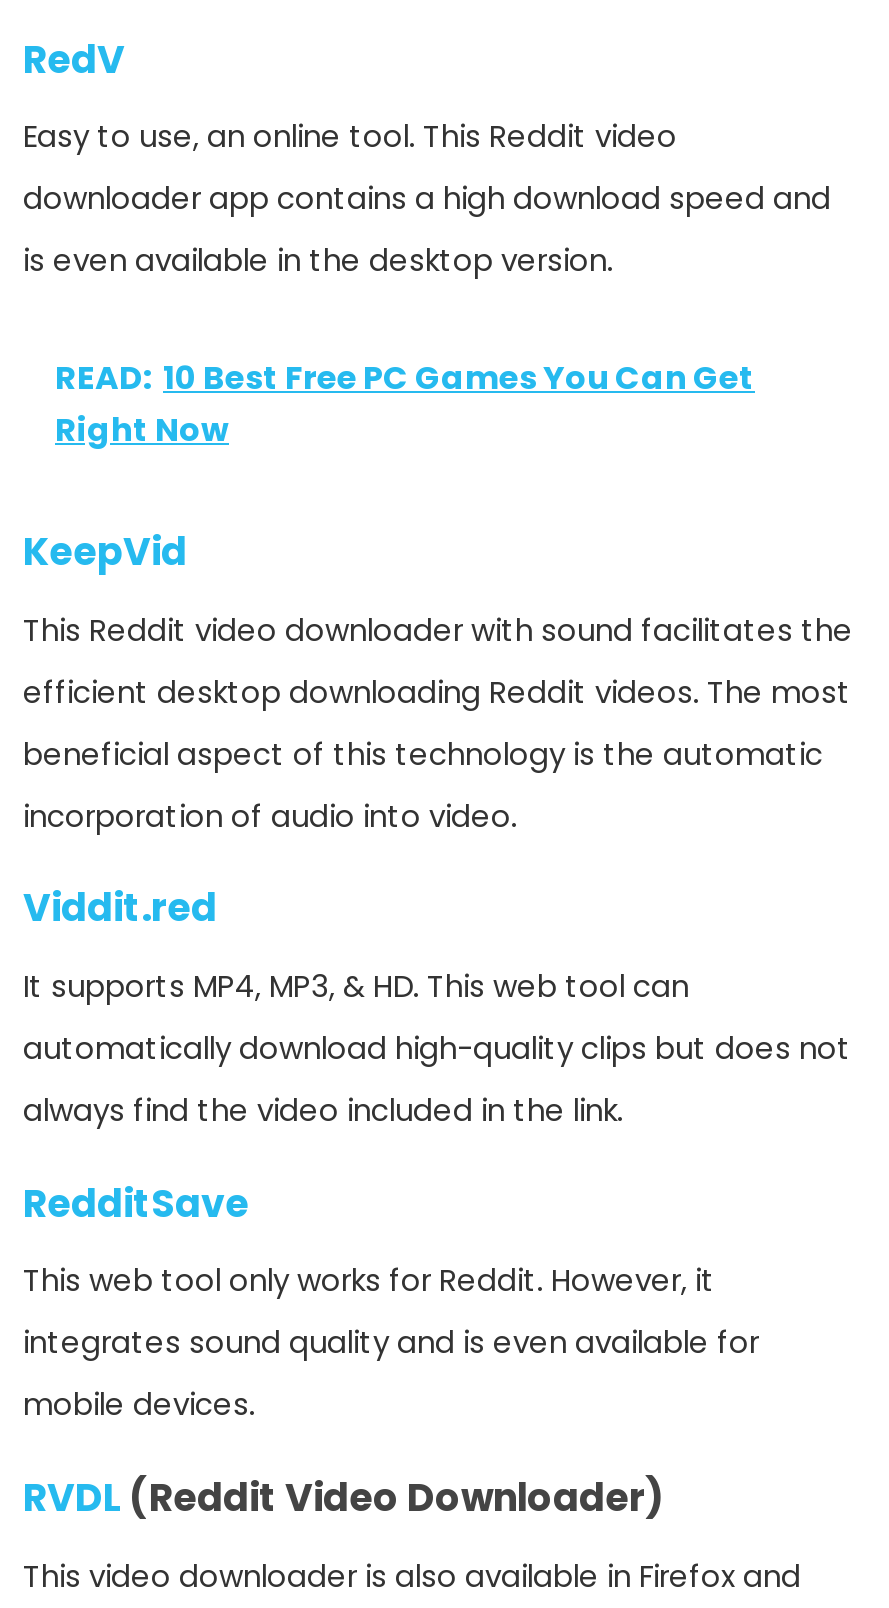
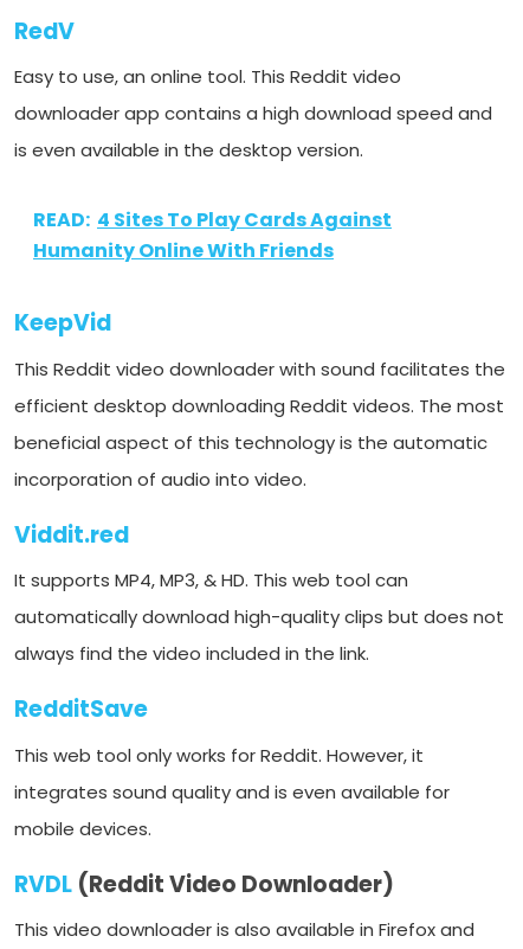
- READ: 10 Best Free PC Games You Can Get
- Right Now
+ READ: 4 Sites To Play Cards Against
+ Humanity Online With Friends
